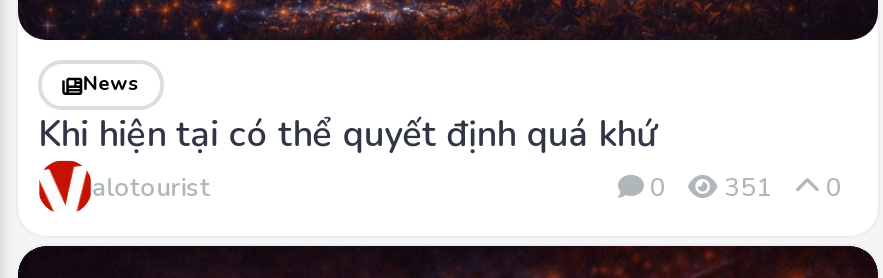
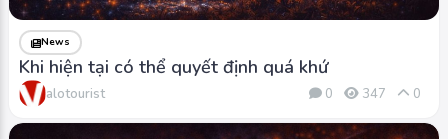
- 0 351 0
+ 0 347 0
